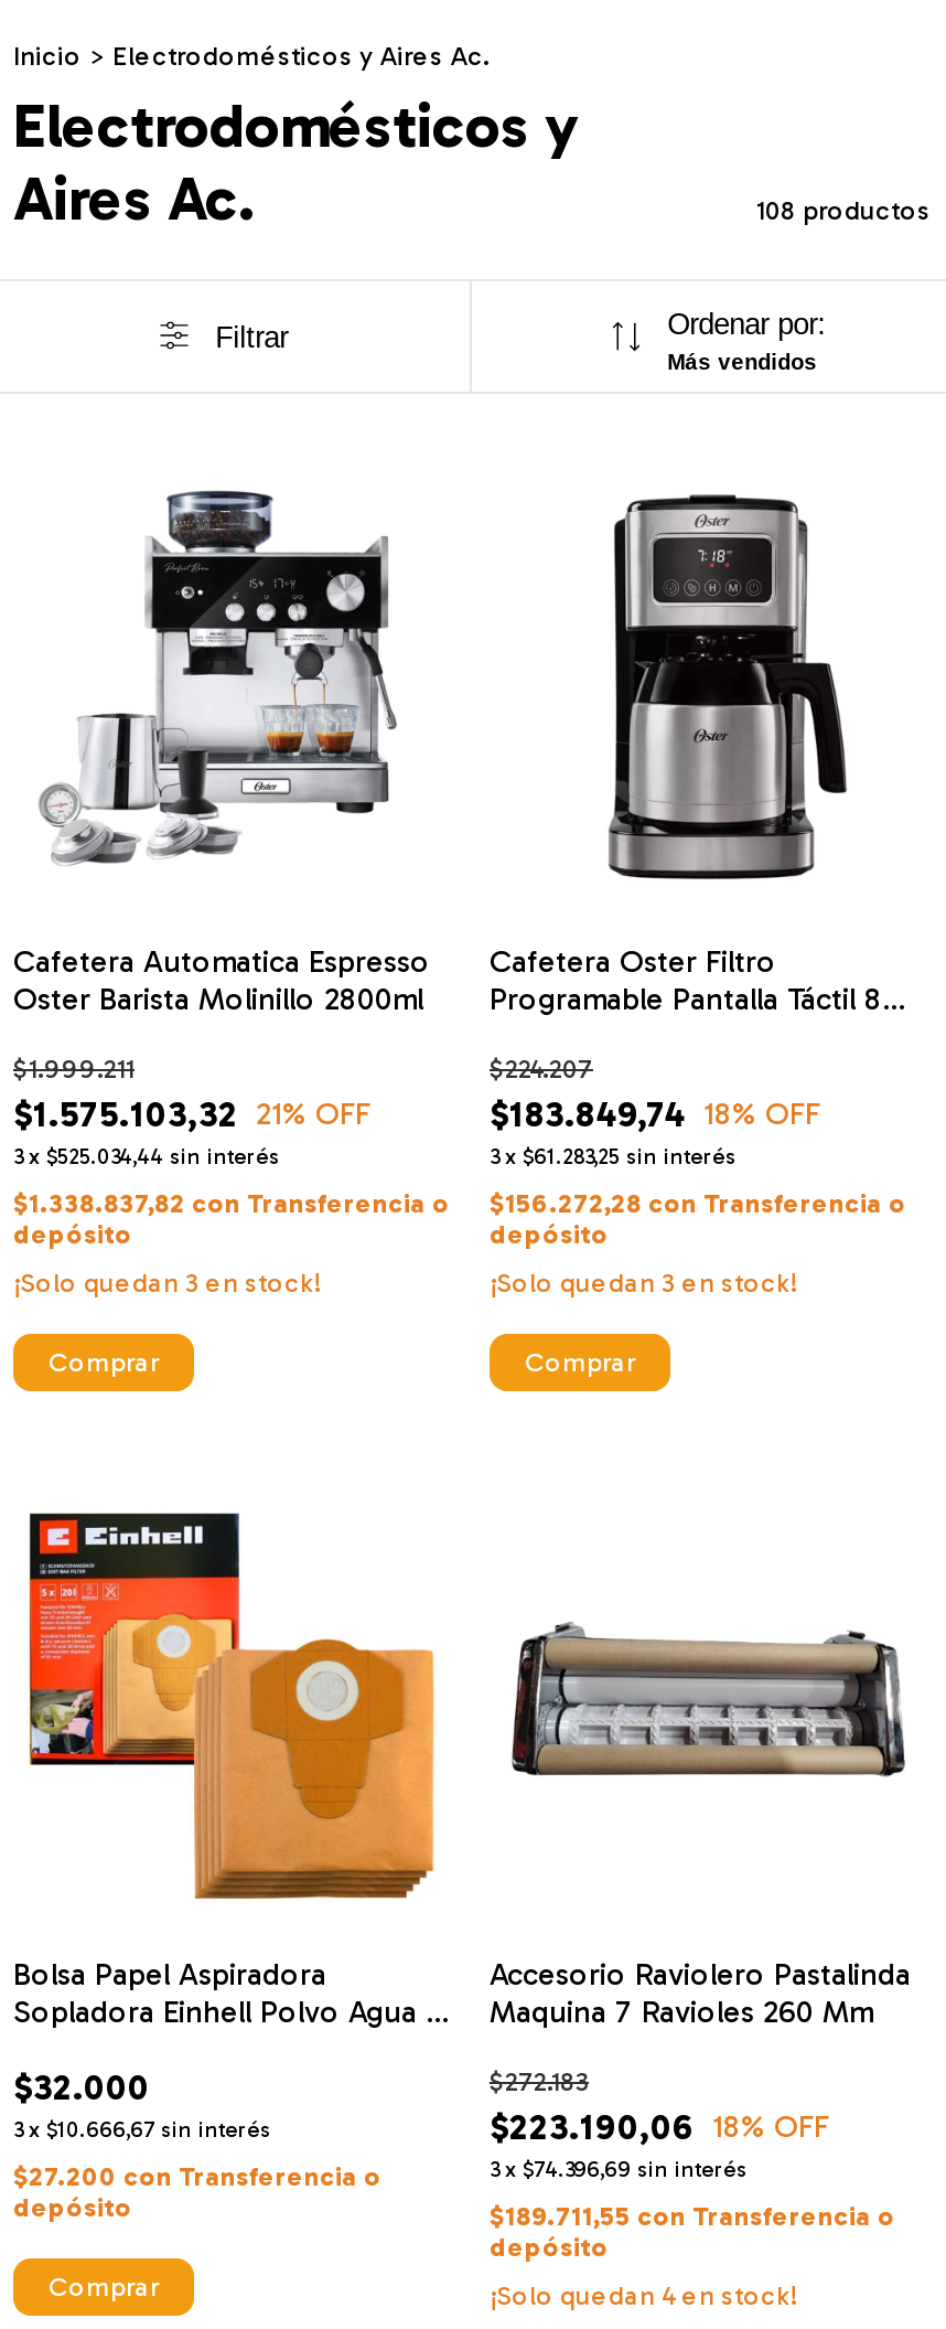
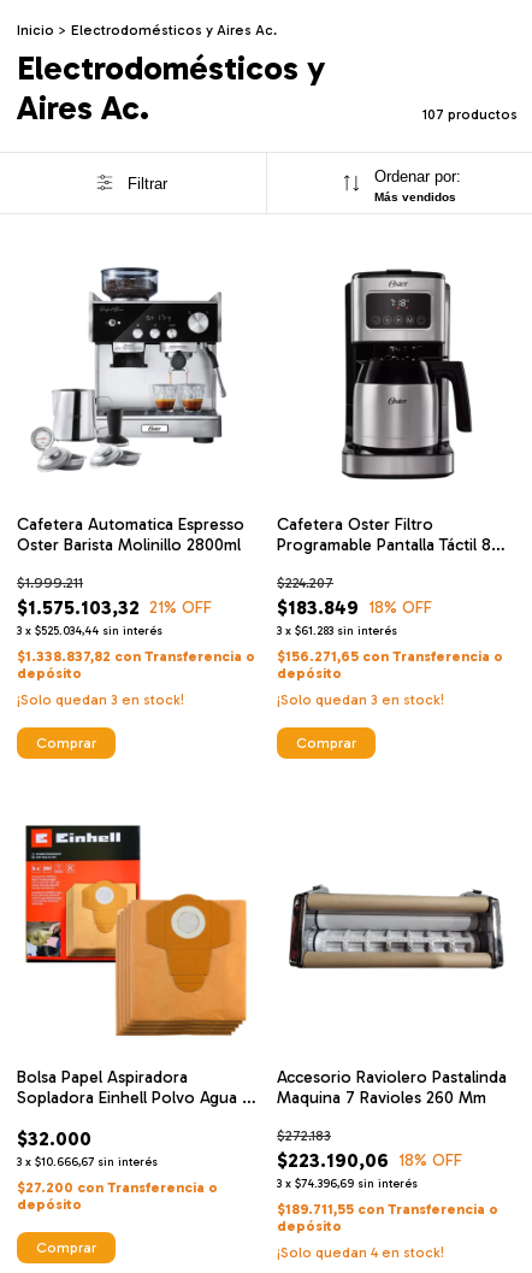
- 108 productos
+ 107 productos

- $183.849,74 18% OFF
+ $183.849 18% OFF

- 3 x $61.283,25 sin interés
+ 3 x $61.283 sin interés

- $156.272,28 con Transferencia o
+ $156.271,65 con Transferencia o
